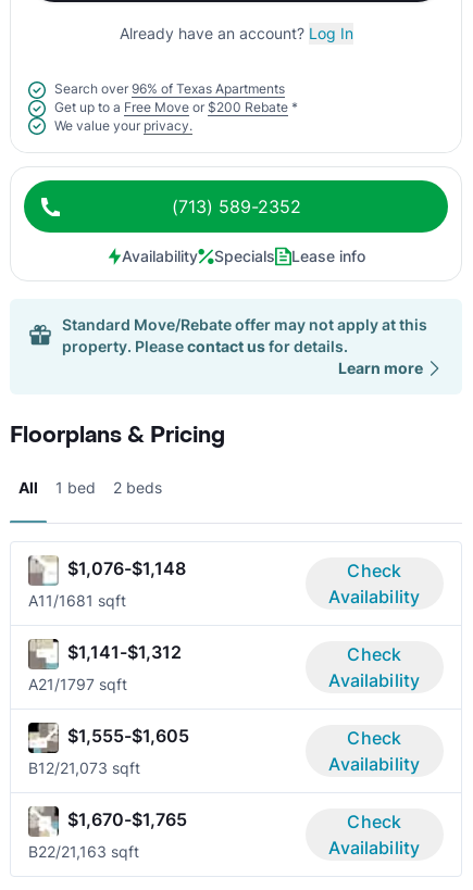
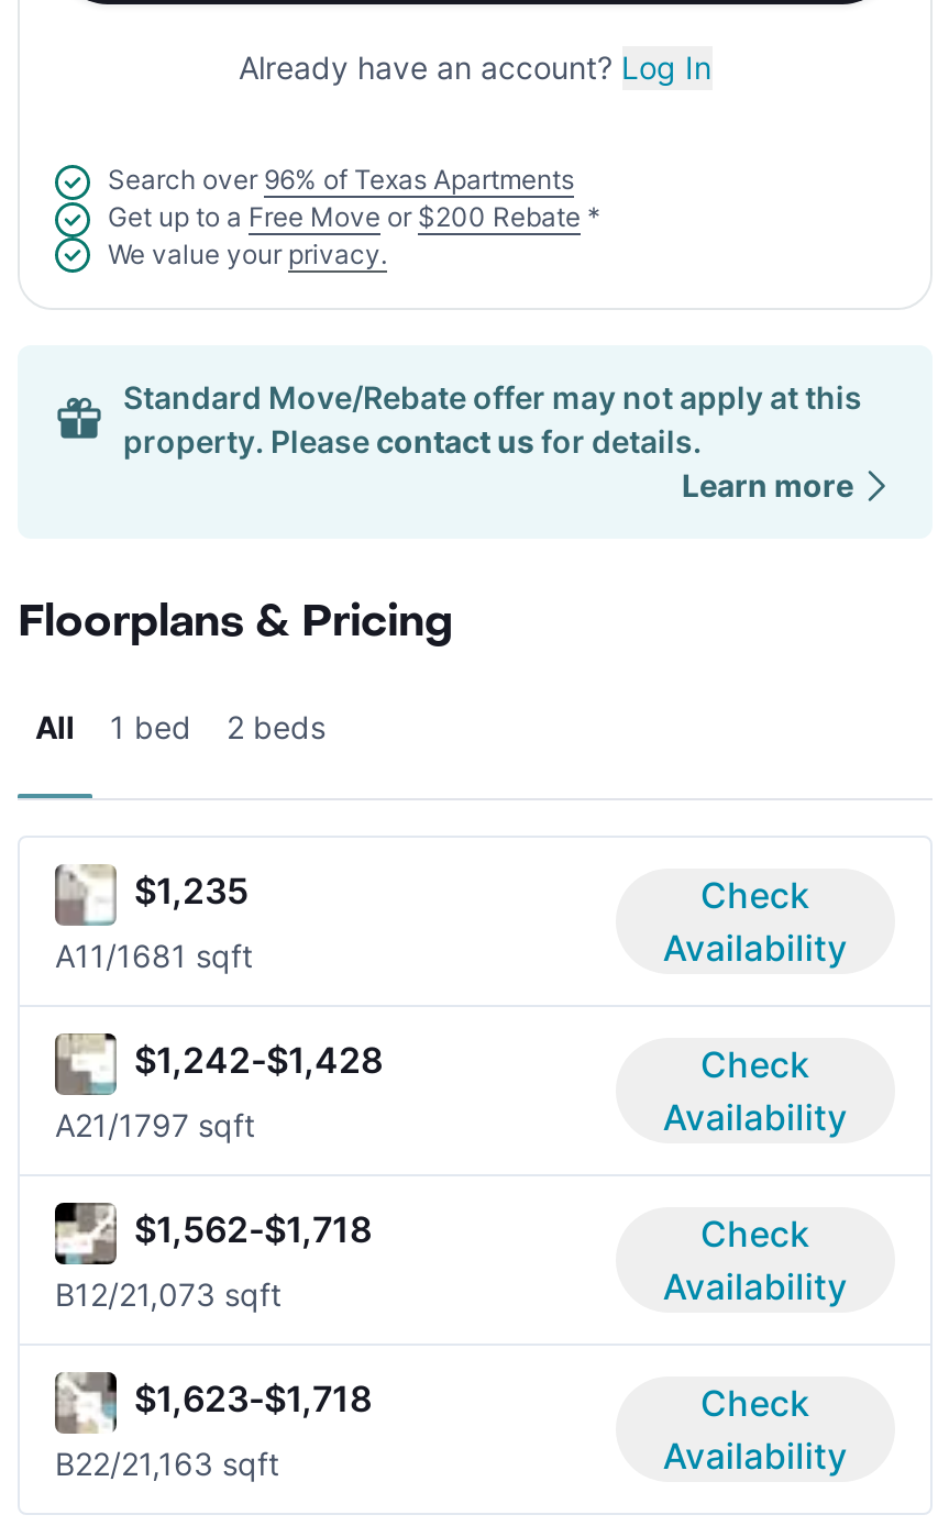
- (713) 589-2352
- Availability
- Specials
- Lease info

- $1,076-$1,148
+ $1,235

- $1,141-$1,312
+ $1,242-$1,428

- $1,555-$1,605
+ $1,562-$1,718

- $1,670-$1,765
+ $1,623-$1,718
